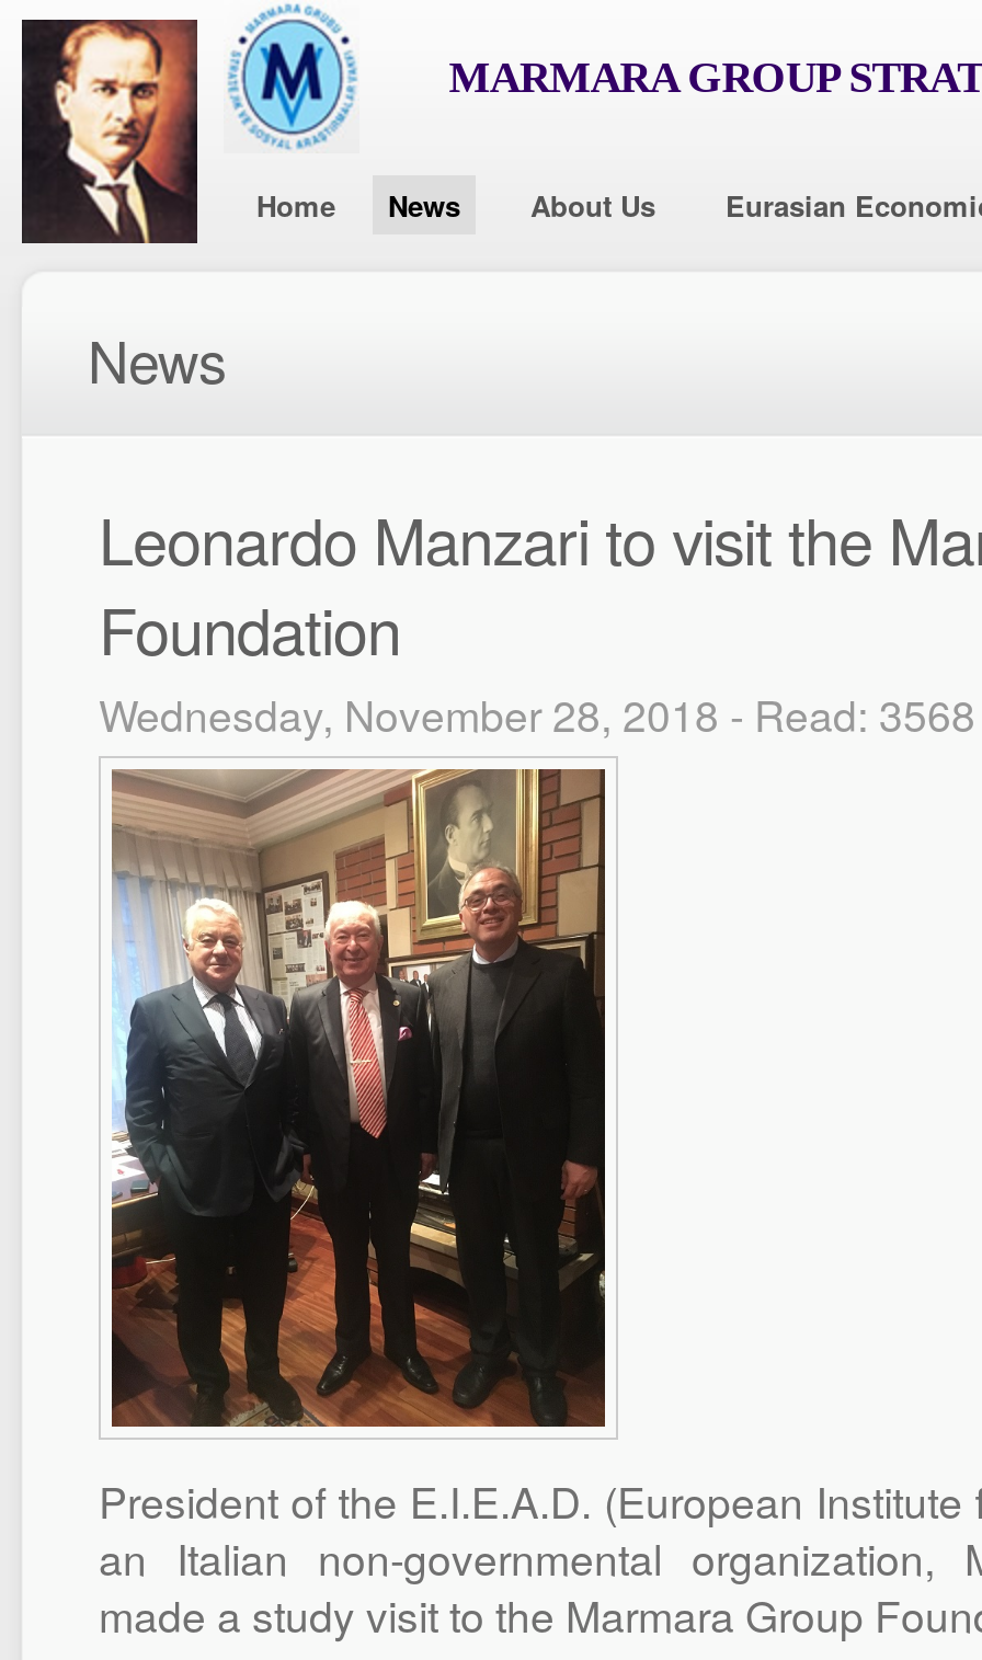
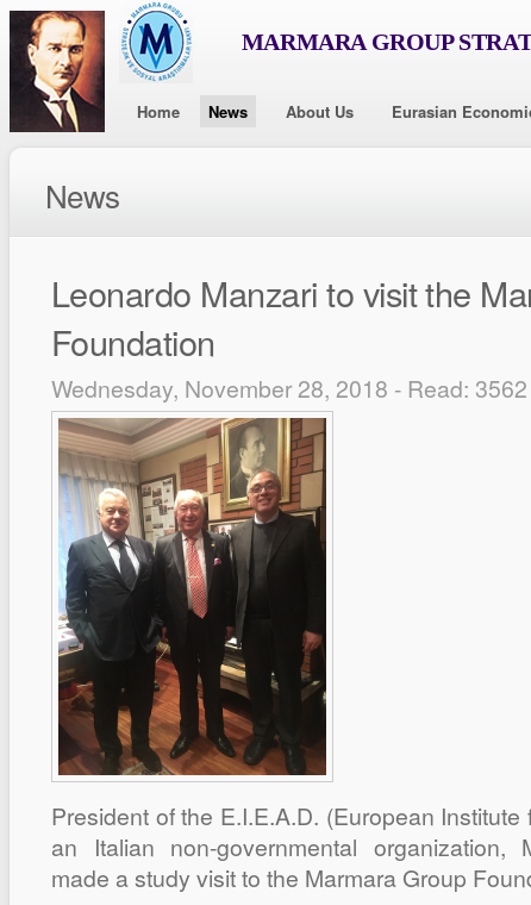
- Wednesday, November 28, 2018 - Read: 3568
+ Wednesday, November 28, 2018 - Read: 3562
